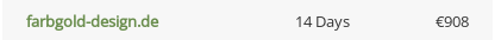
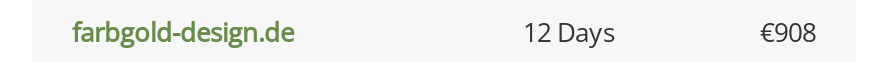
- 14 Days
+ 12 Days
